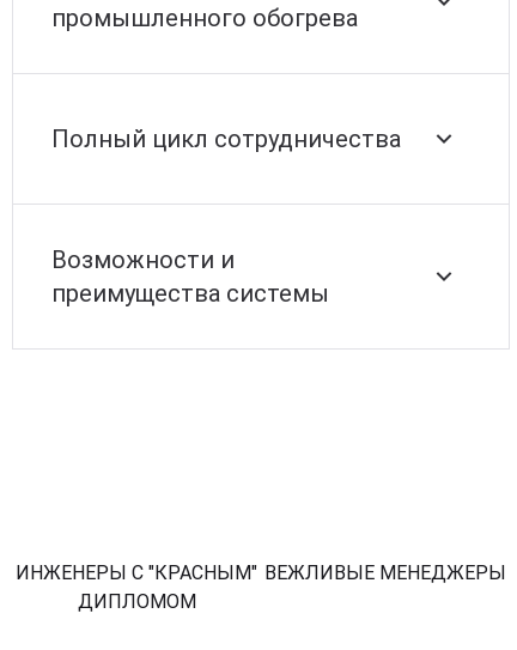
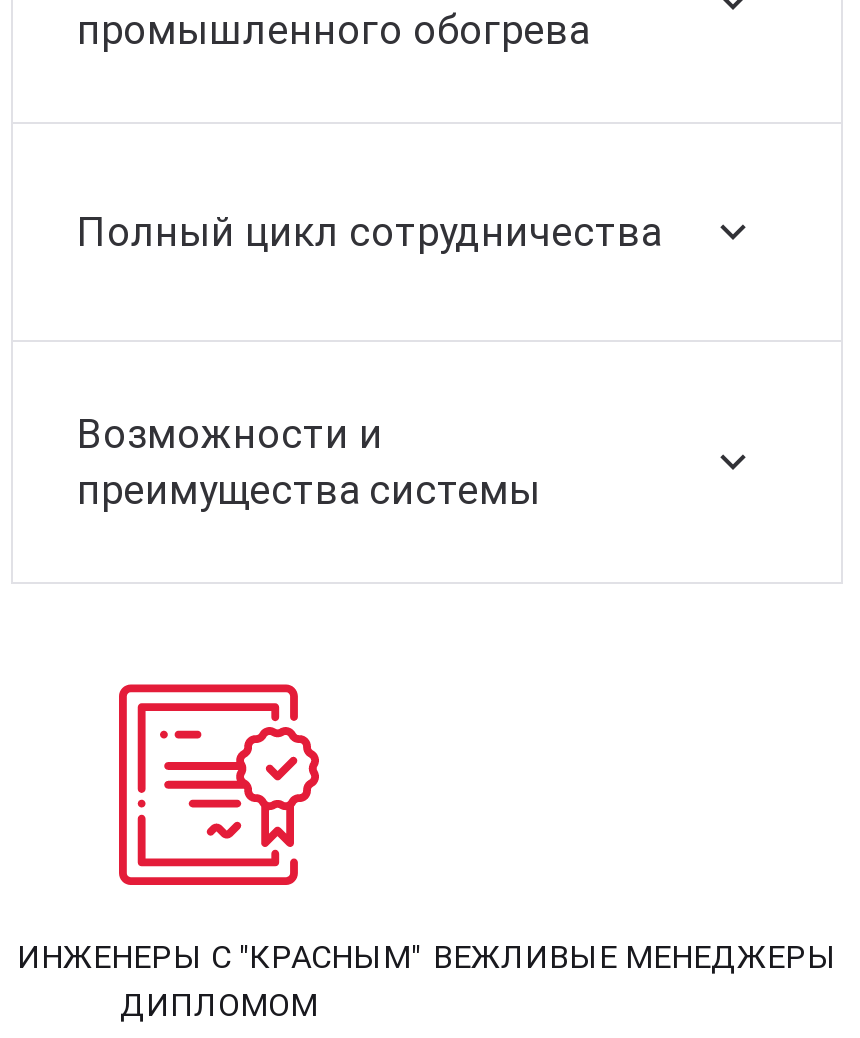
+ [image]
